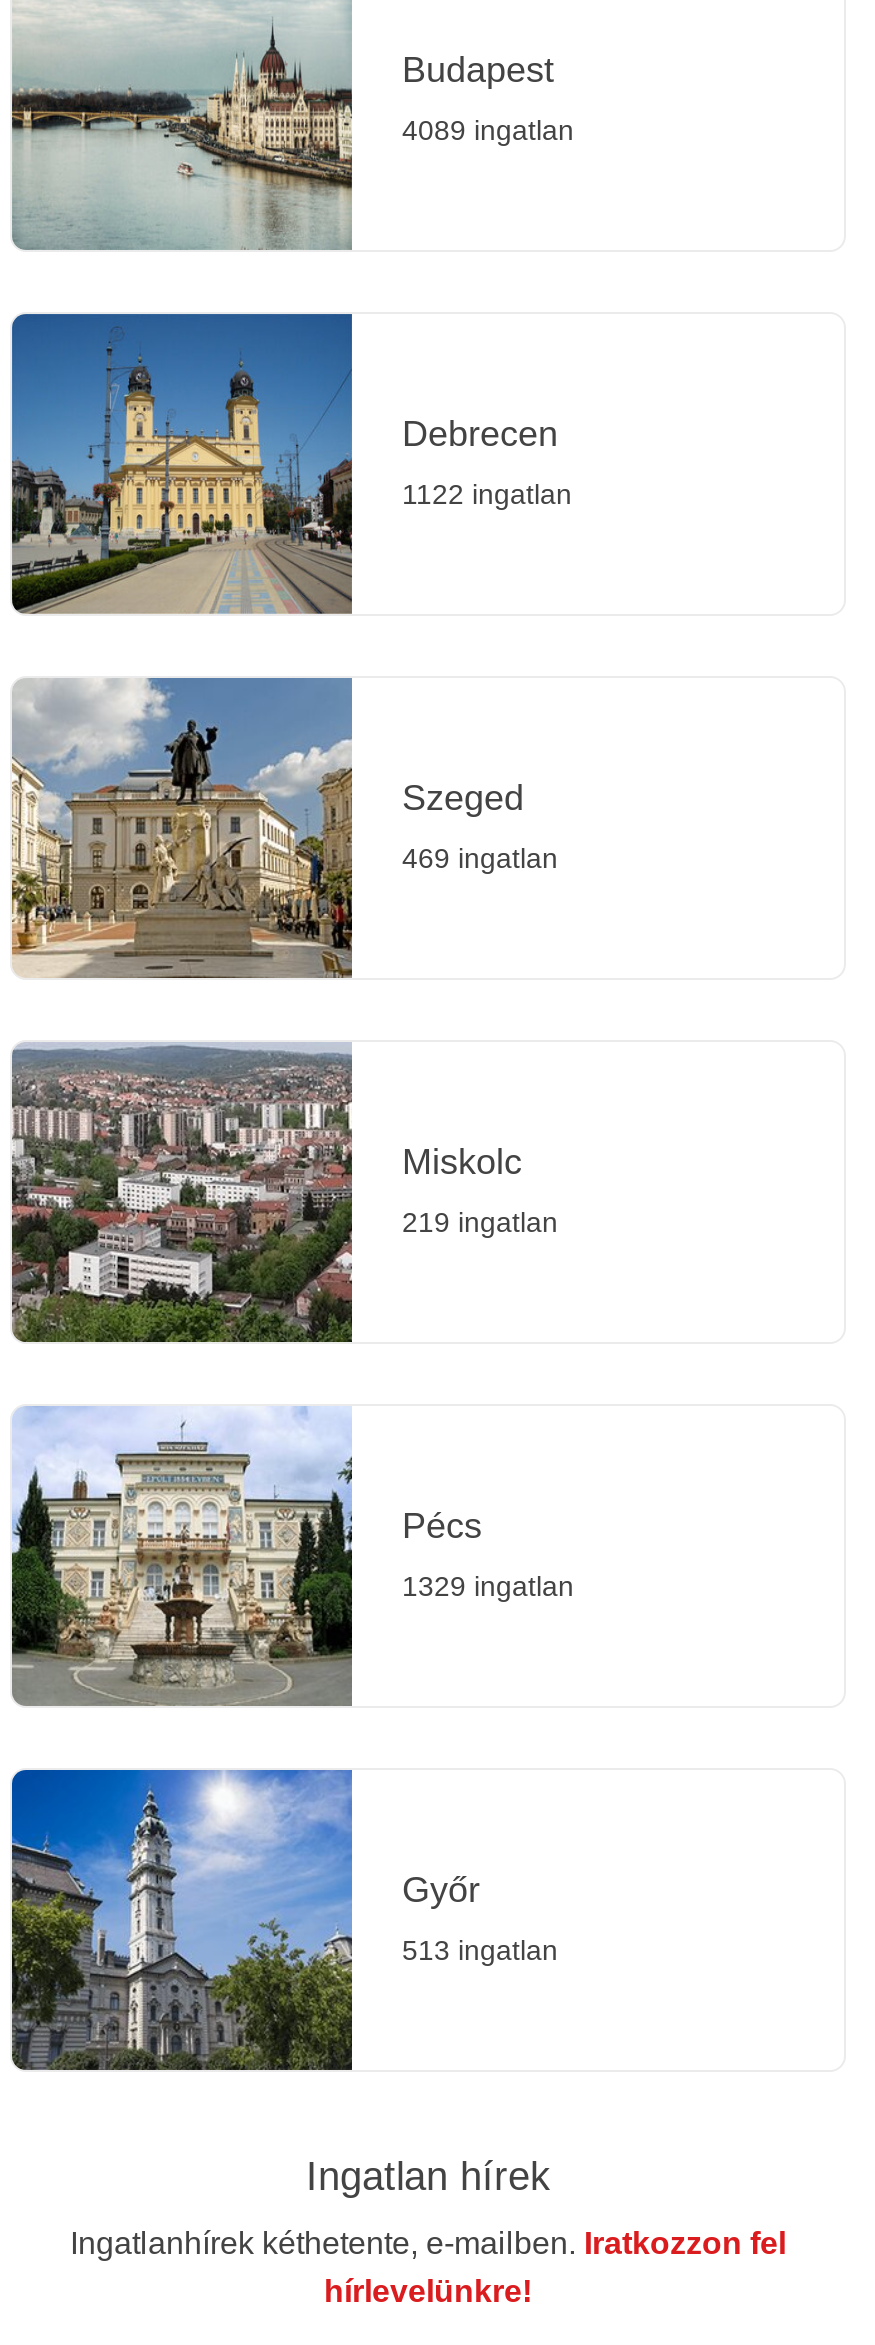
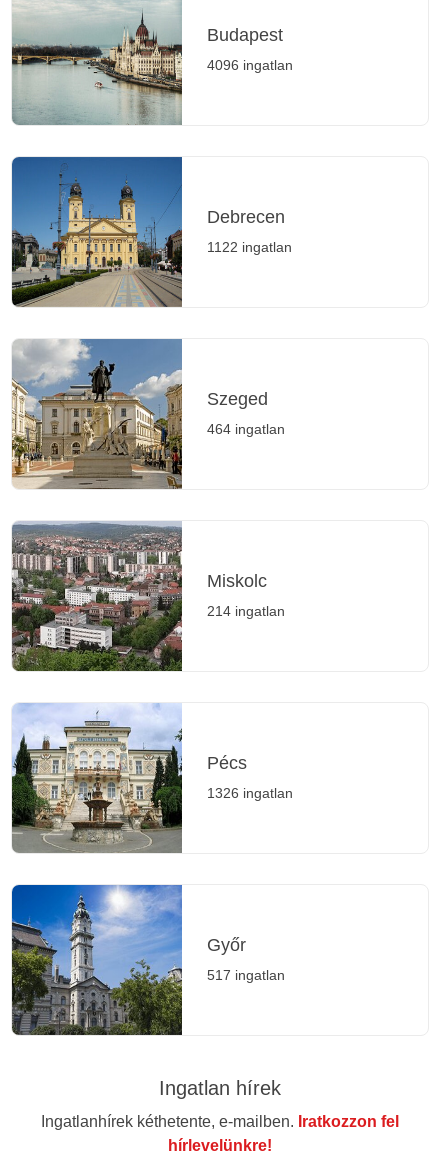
- 4089 ingatlan
+ 4096 ingatlan

- 469 ingatlan
+ 464 ingatlan

- 219 ingatlan
+ 214 ingatlan

- 1329 ingatlan
+ 1326 ingatlan

- 513 ingatlan
+ 517 ingatlan
